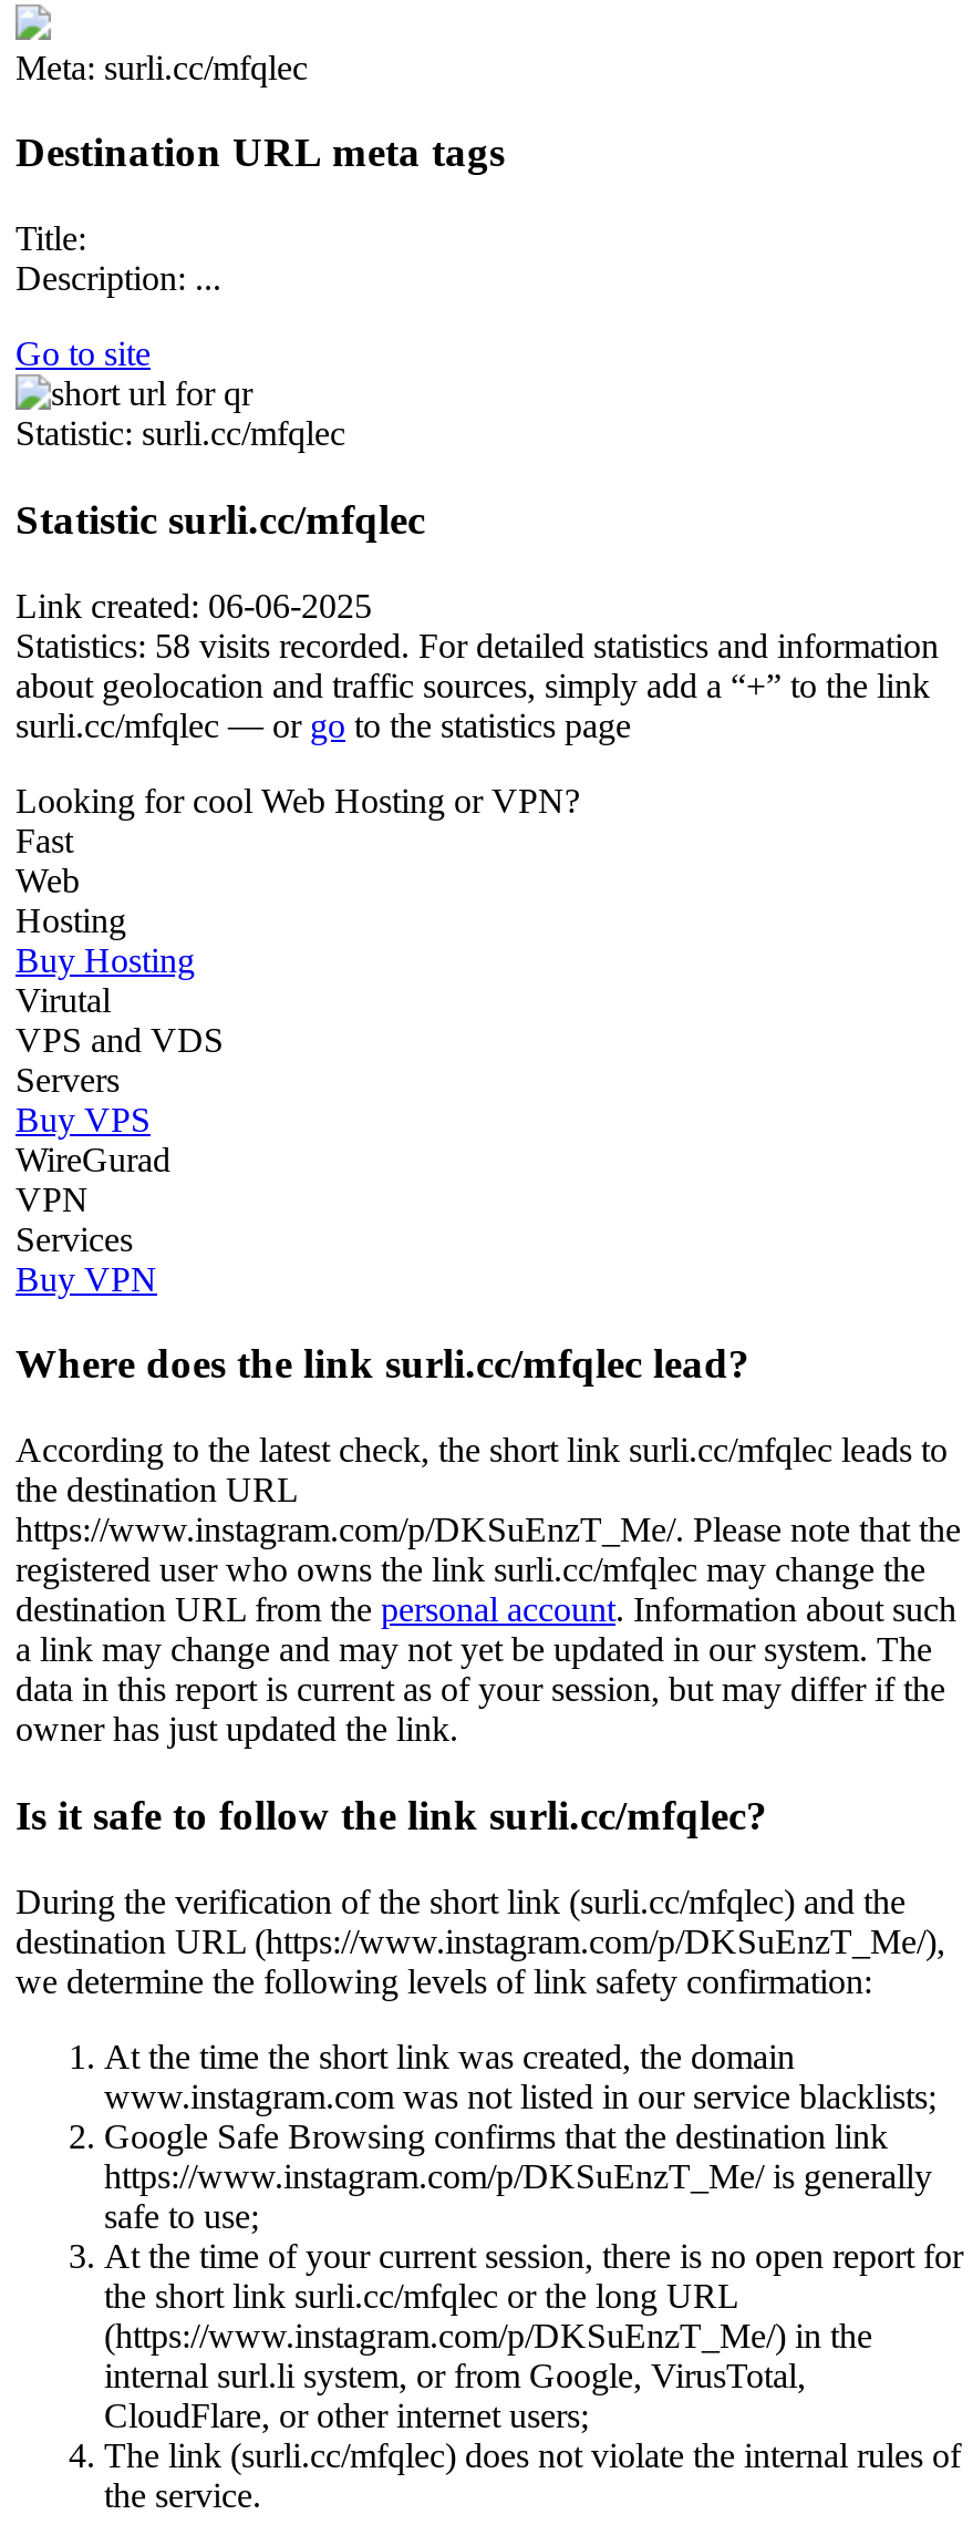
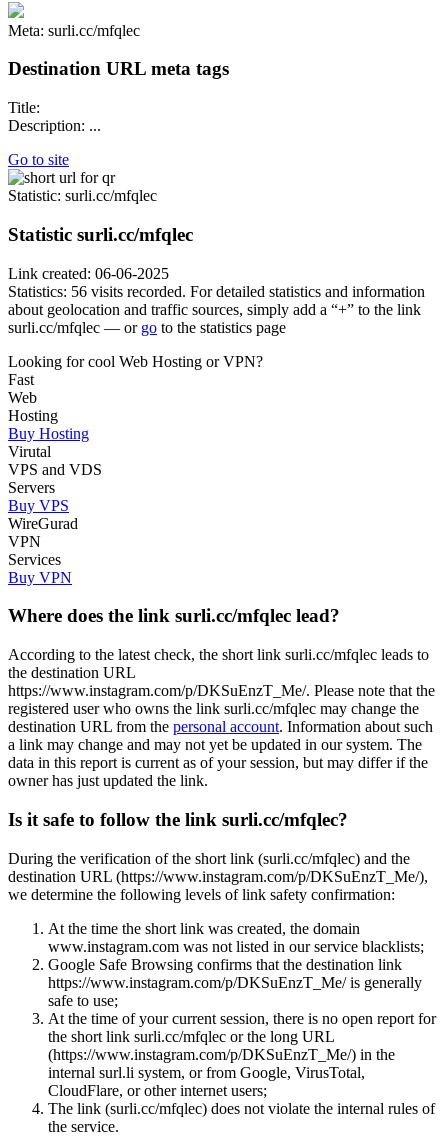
- Statistics: 58 visits recorded. For detailed statistics and information
+ Statistics: 56 visits recorded. For detailed statistics and information
